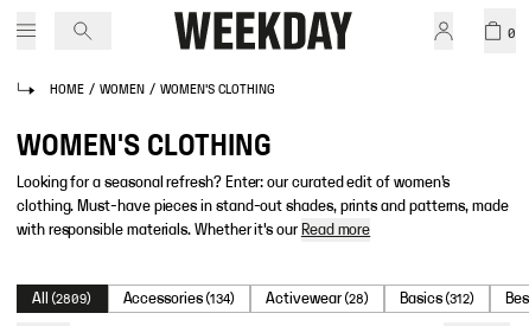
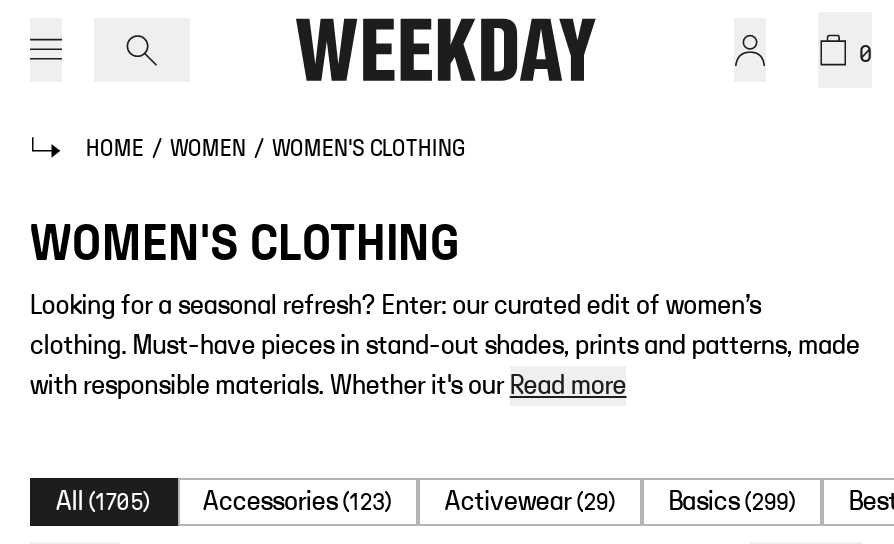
- All (2809)
+ All (1705)

- Accessories (134)
+ Accessories (123)

- Activewear (28)
+ Activewear (29)

- Basics (312)
+ Basics (299)
